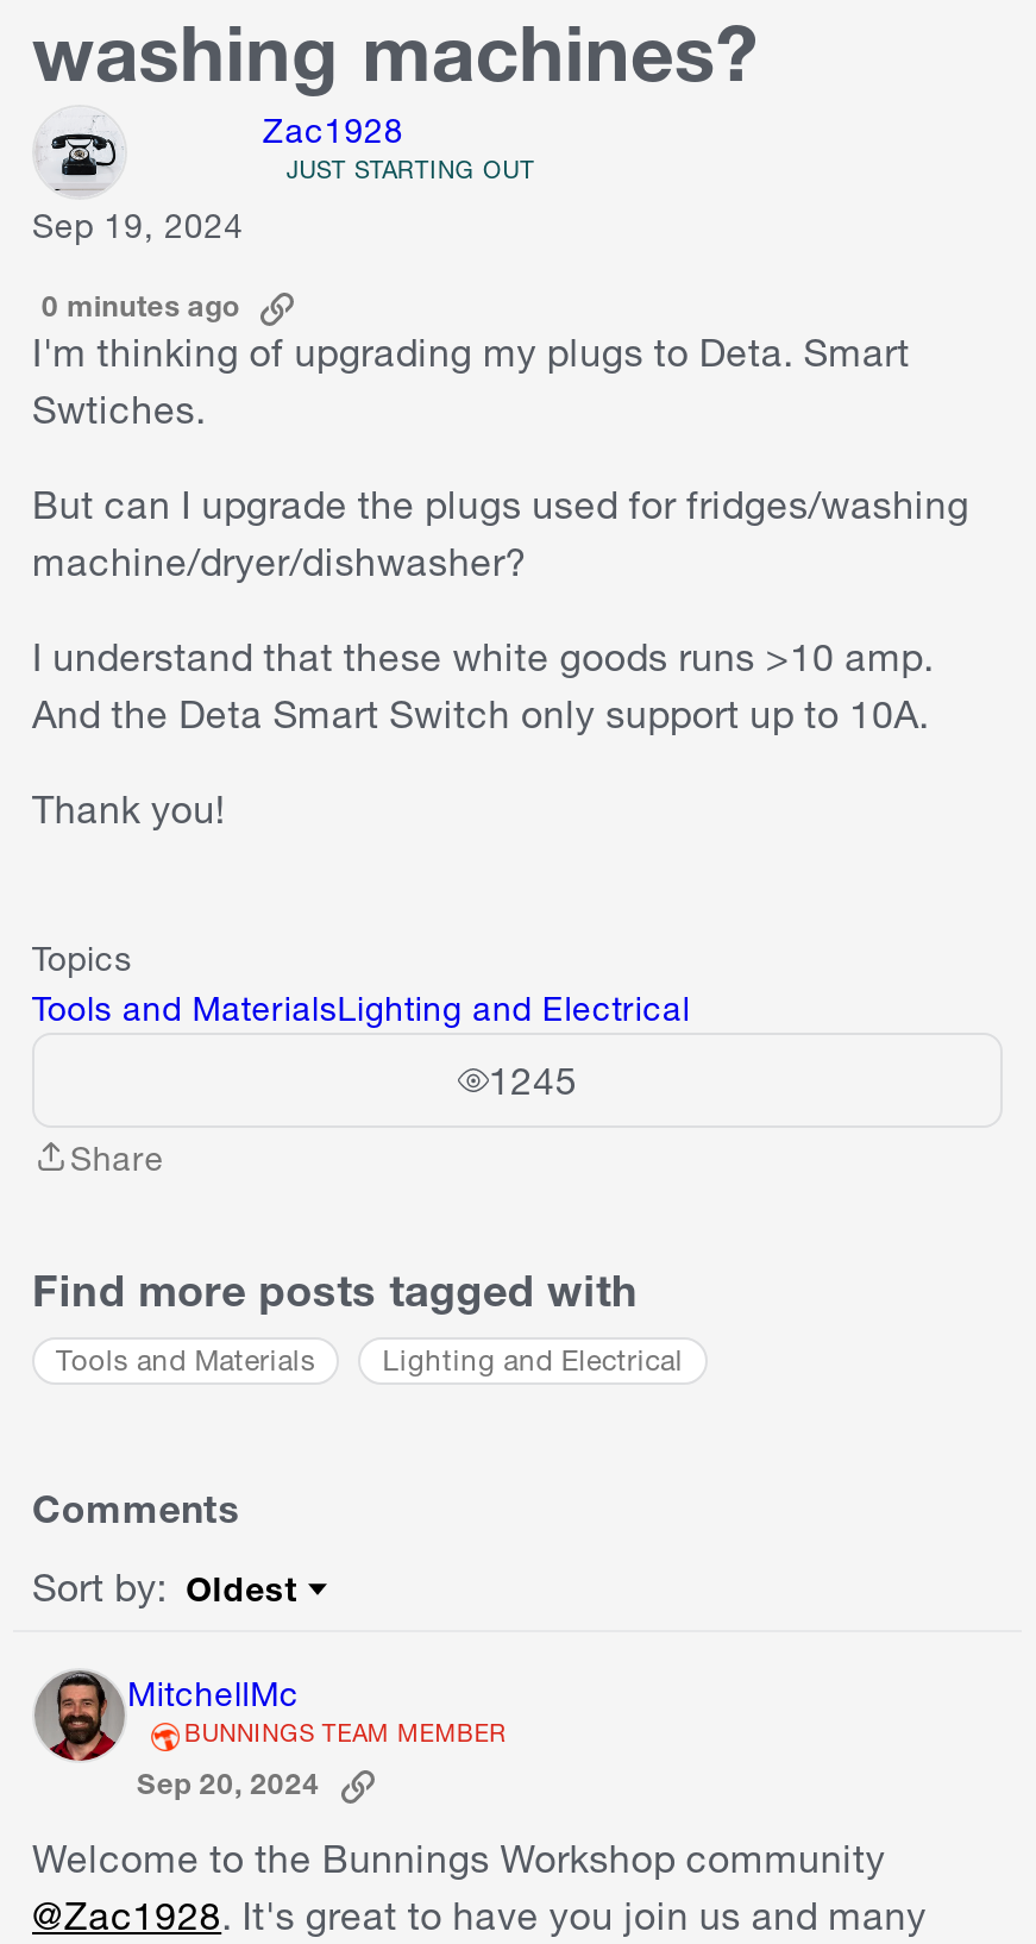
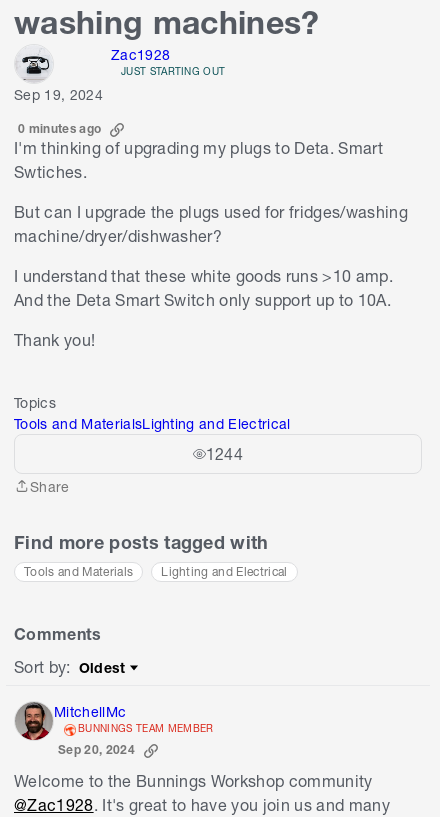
- 1245
+ 1244
